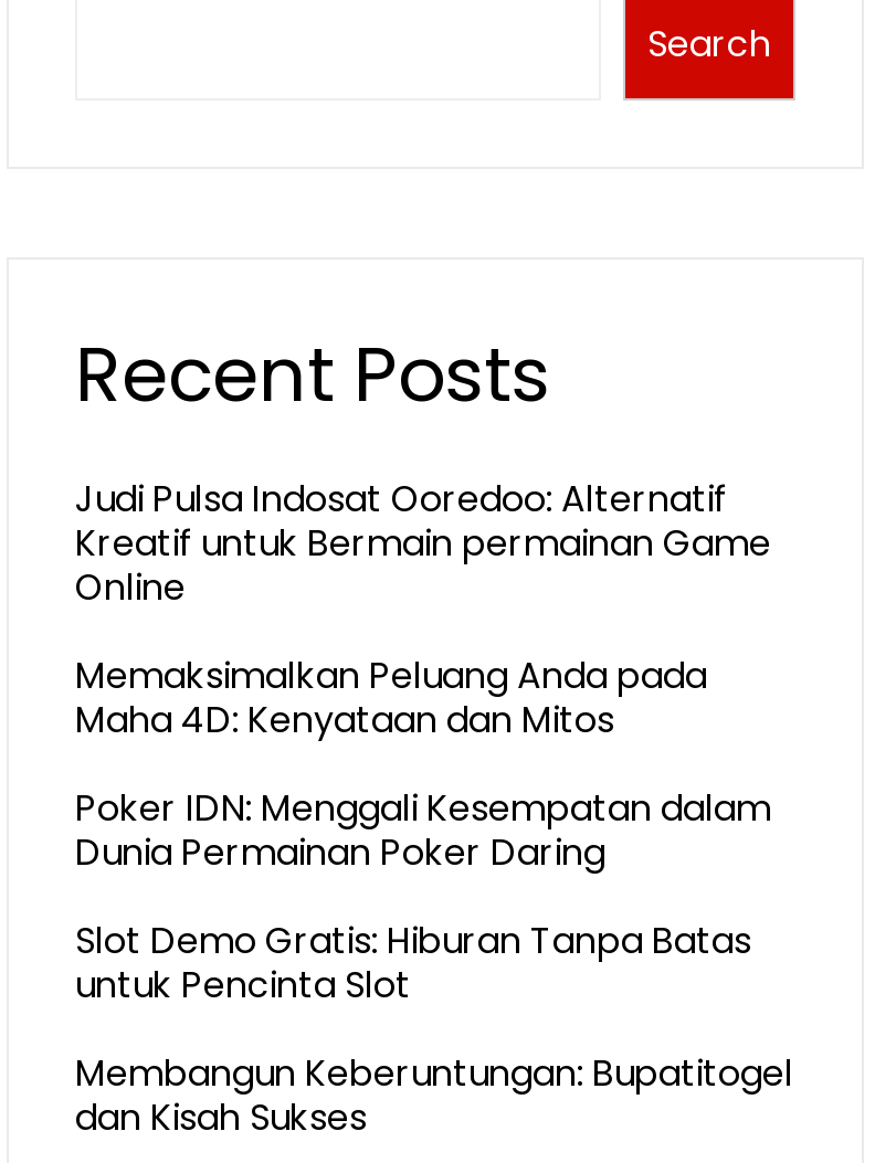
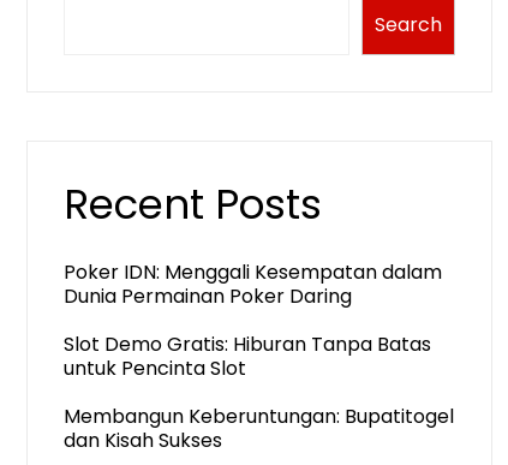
- Judi Pulsa Indosat Ooredoo: Alternatif
- Kreatif untuk Bermain permainan Game
- Online
- Memaksimalkan Peluang Anda pada
- Maha 4D: Kenyataan dan Mitos
